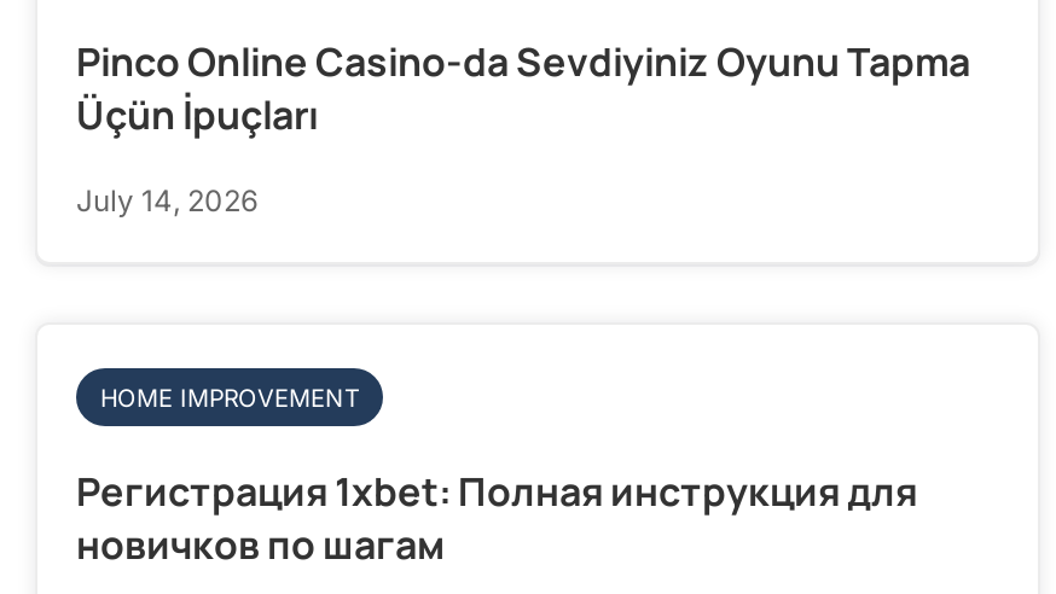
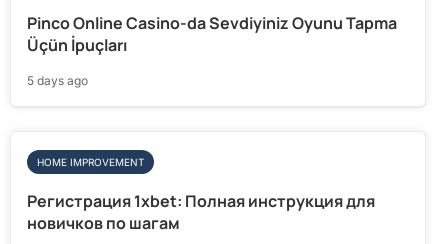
- July 14, 2026
+ 5 days ago
